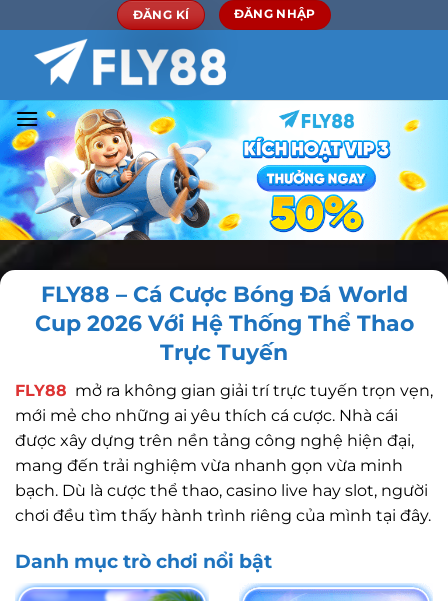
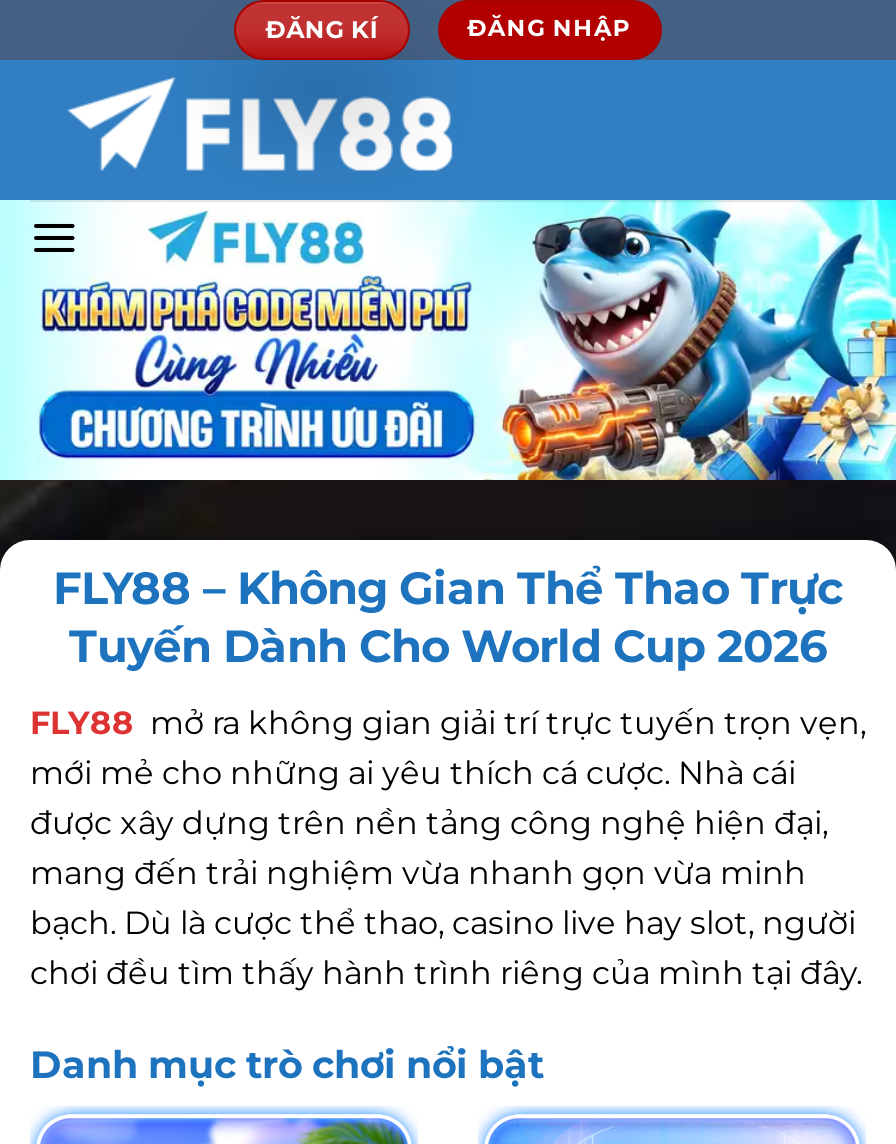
- [image]
- FLY88 – Cá Cược Bóng Đá World
- Cup 2026 Với Hệ Thống Thể Thao
- Trực Tuyến
+ [image]
+ FLY88 – Không Gian Thể Thao Trực
+ Tuyến Dành Cho World Cup 2026
